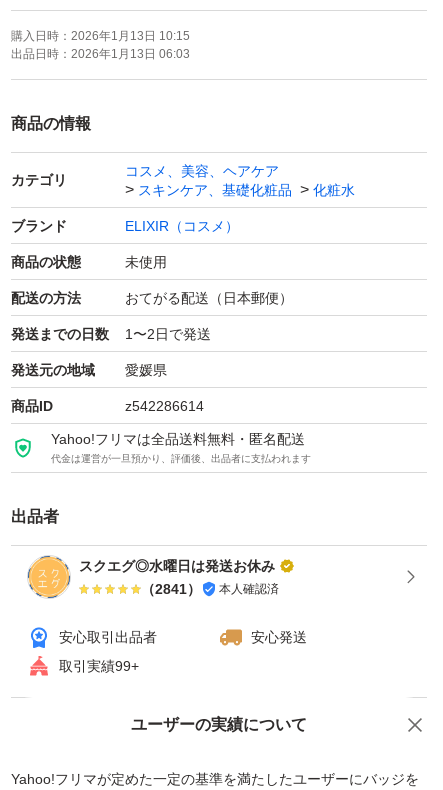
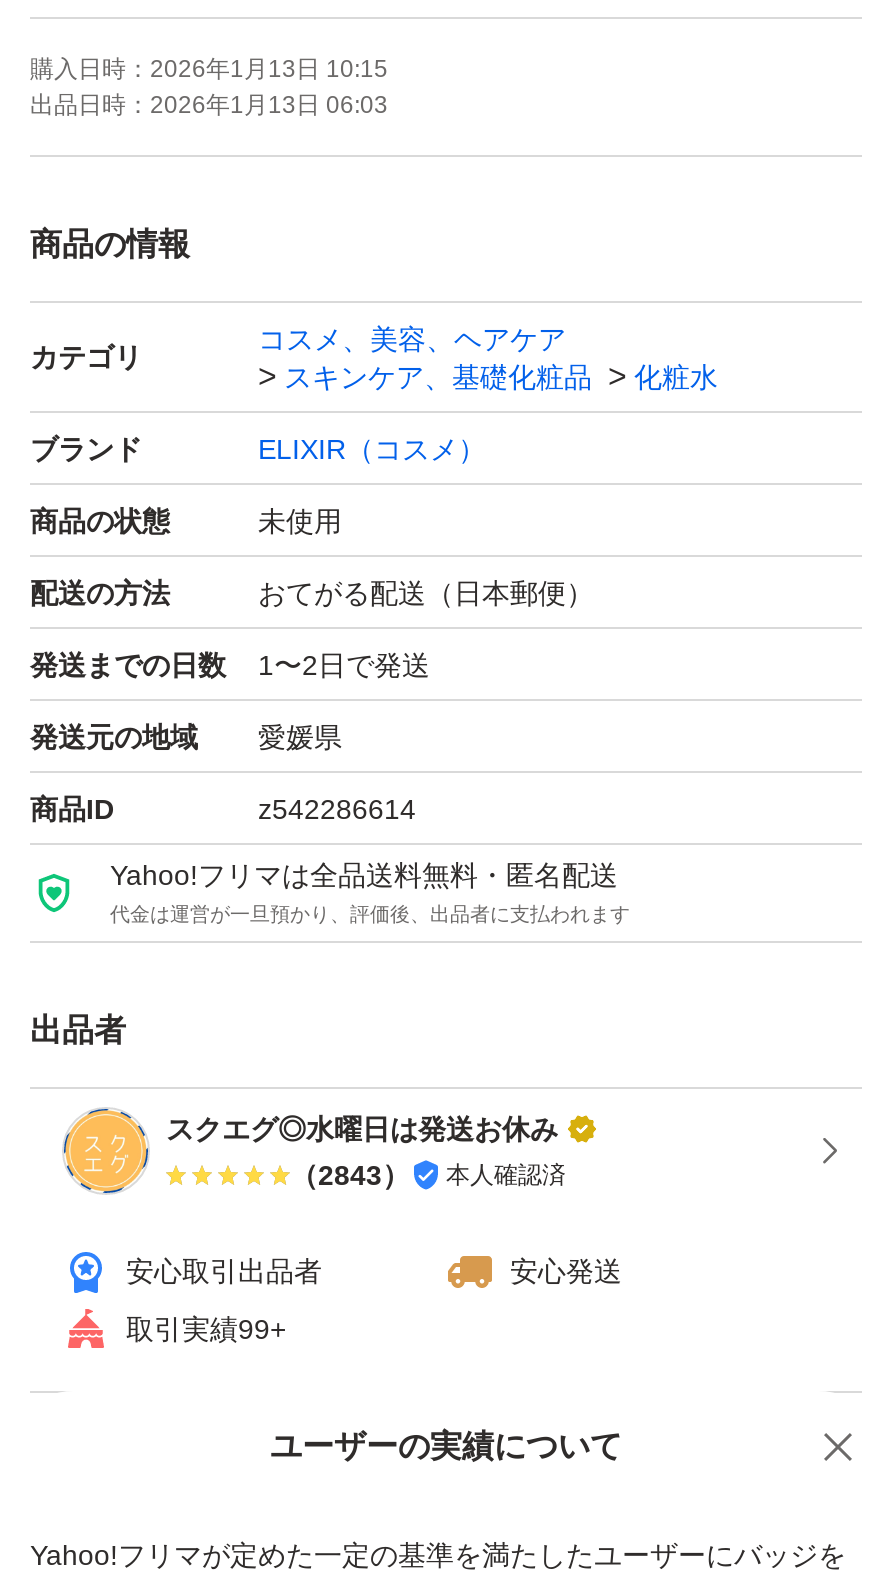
- （2841） 本人確認済
+ （2843） 本人確認済
